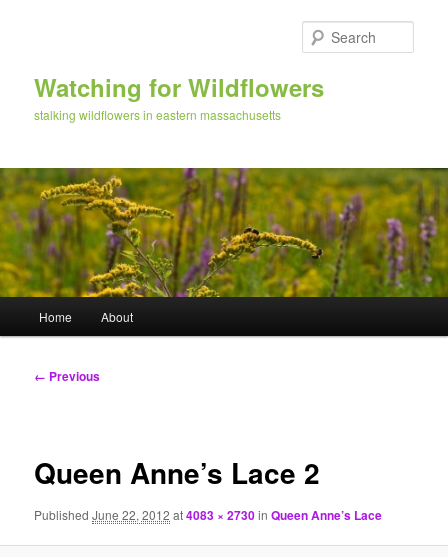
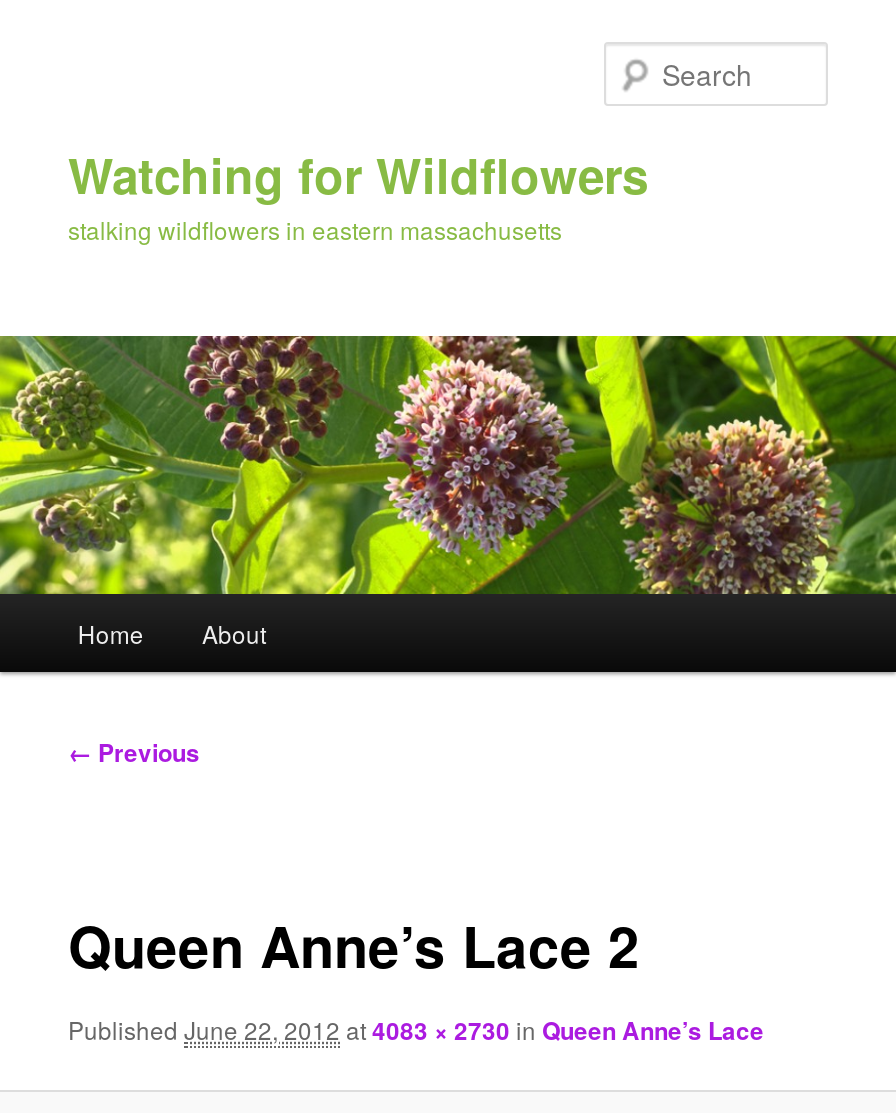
- [image]
+ [image]
